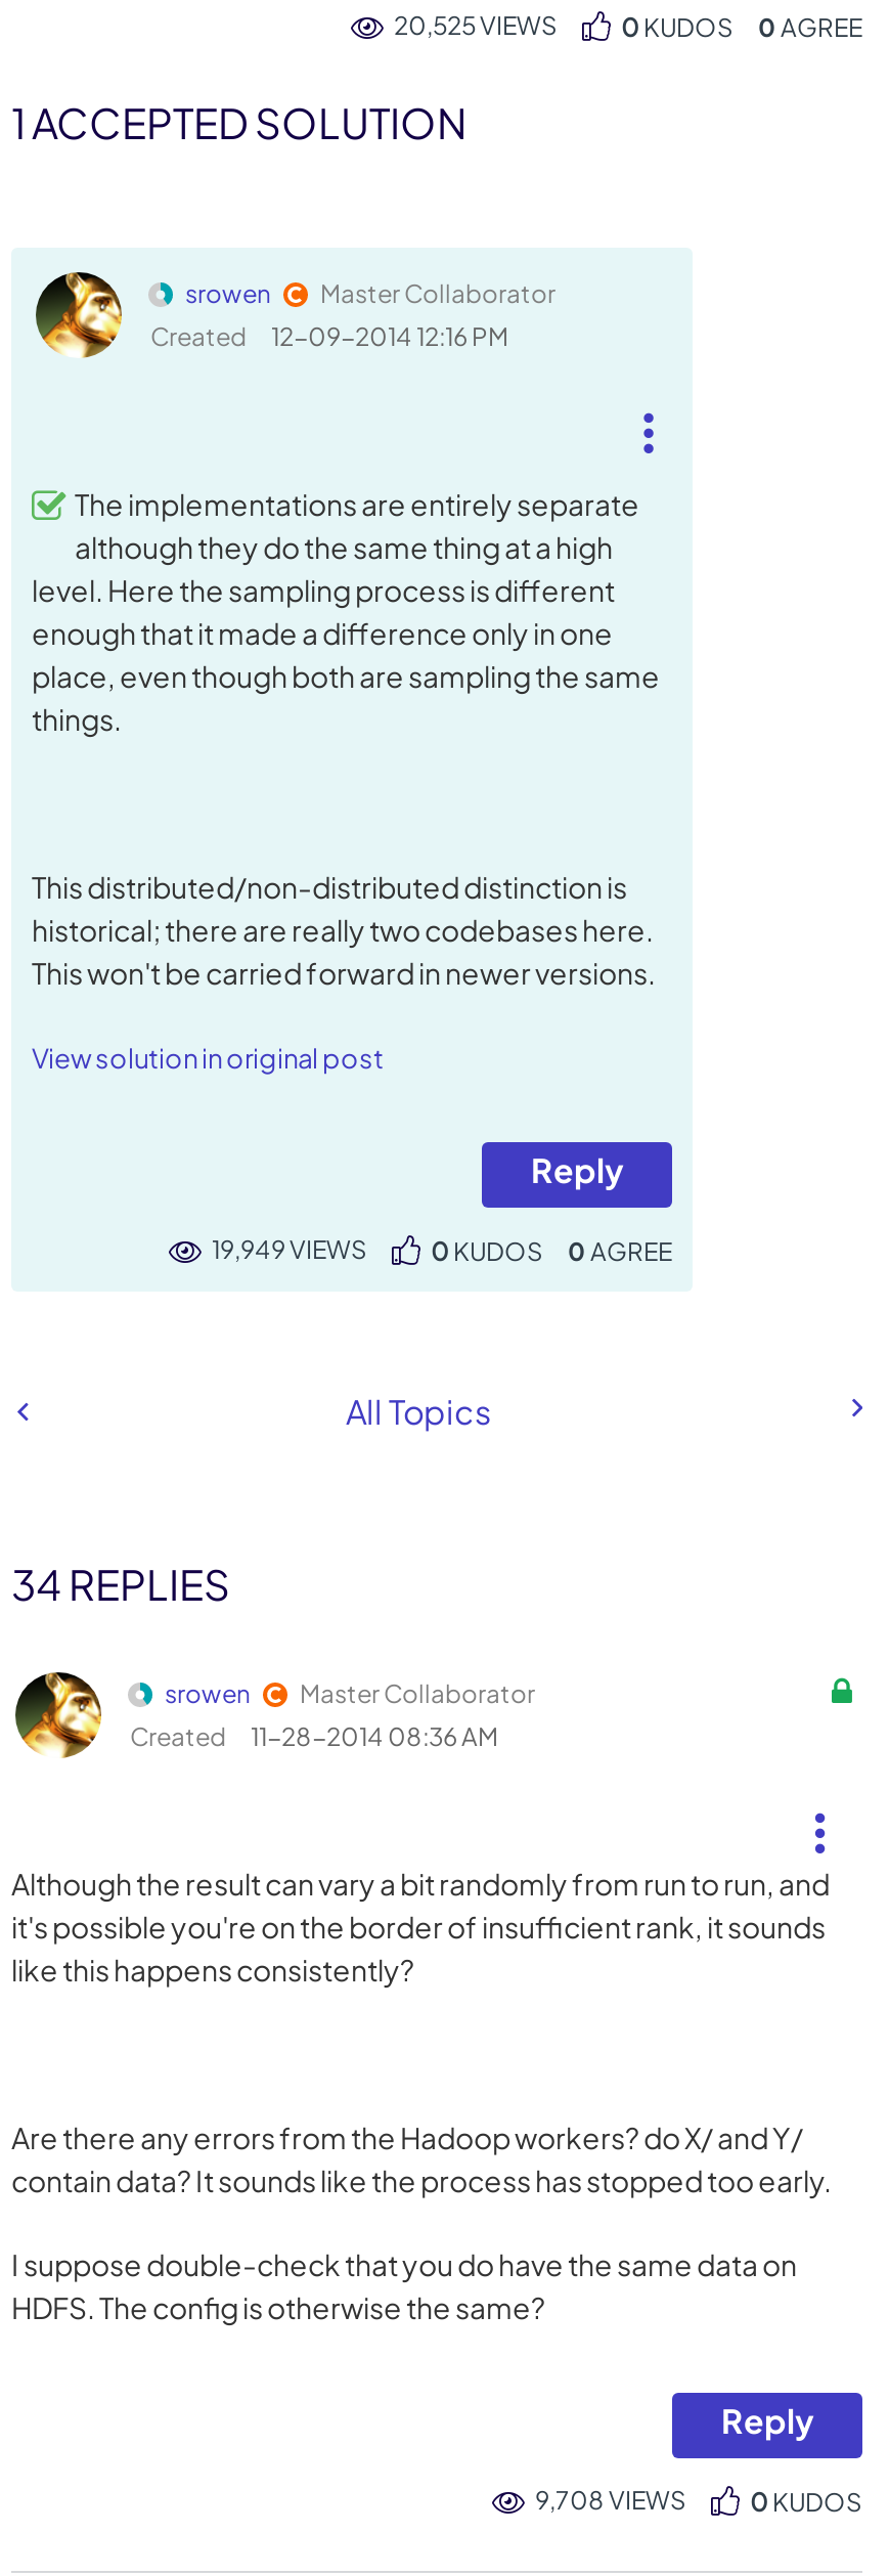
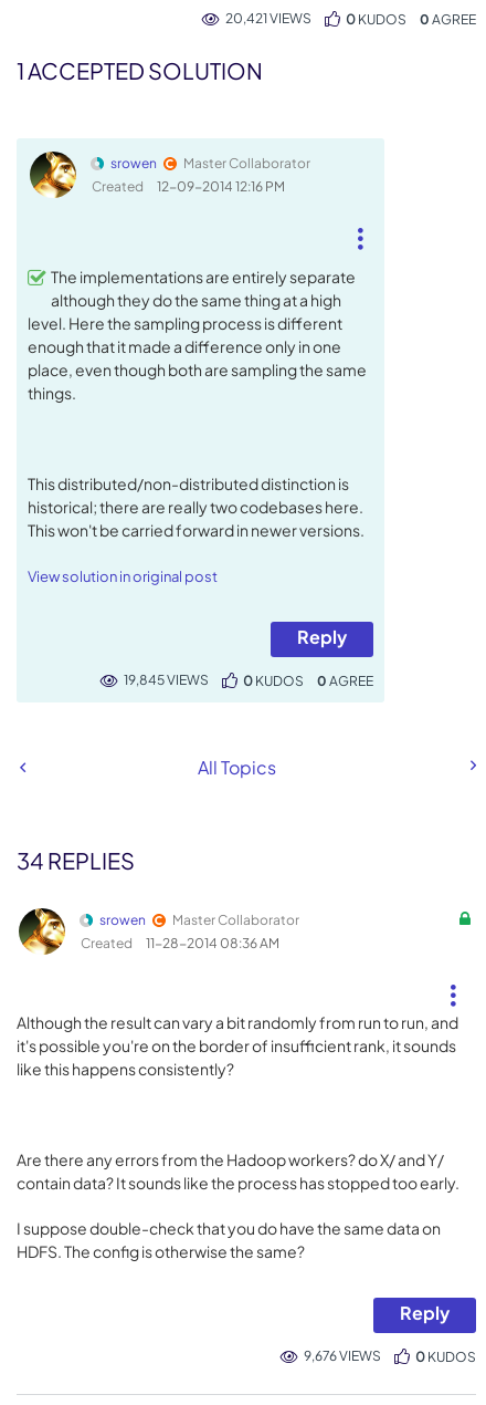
- 20,525 VIEWS
+ 20,421 VIEWS

- 19,949 VIEWS
+ 19,845 VIEWS

- 9,708 VIEWS
+ 9,676 VIEWS
